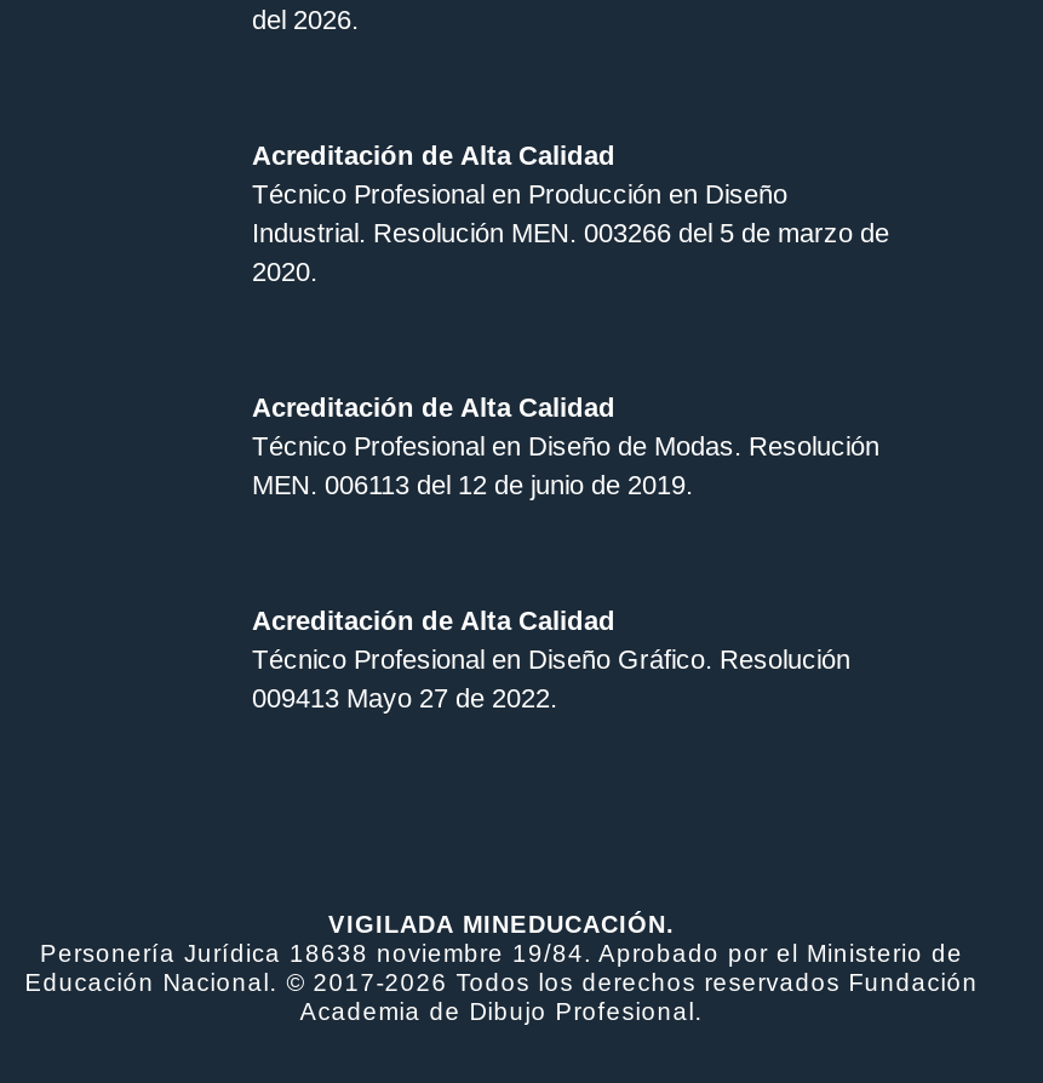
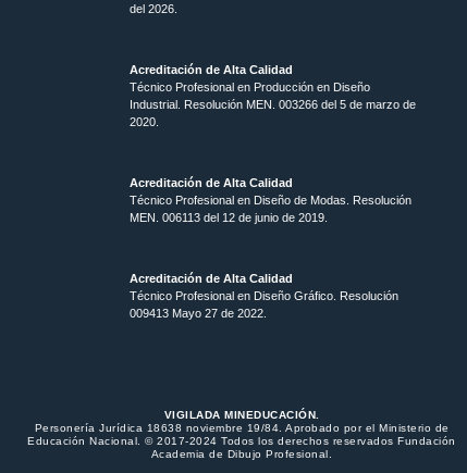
- Educación Nacional. © 2017-2026 Todos los derechos reservados Fundación
+ Educación Nacional. © 2017-2024 Todos los derechos reservados Fundación
